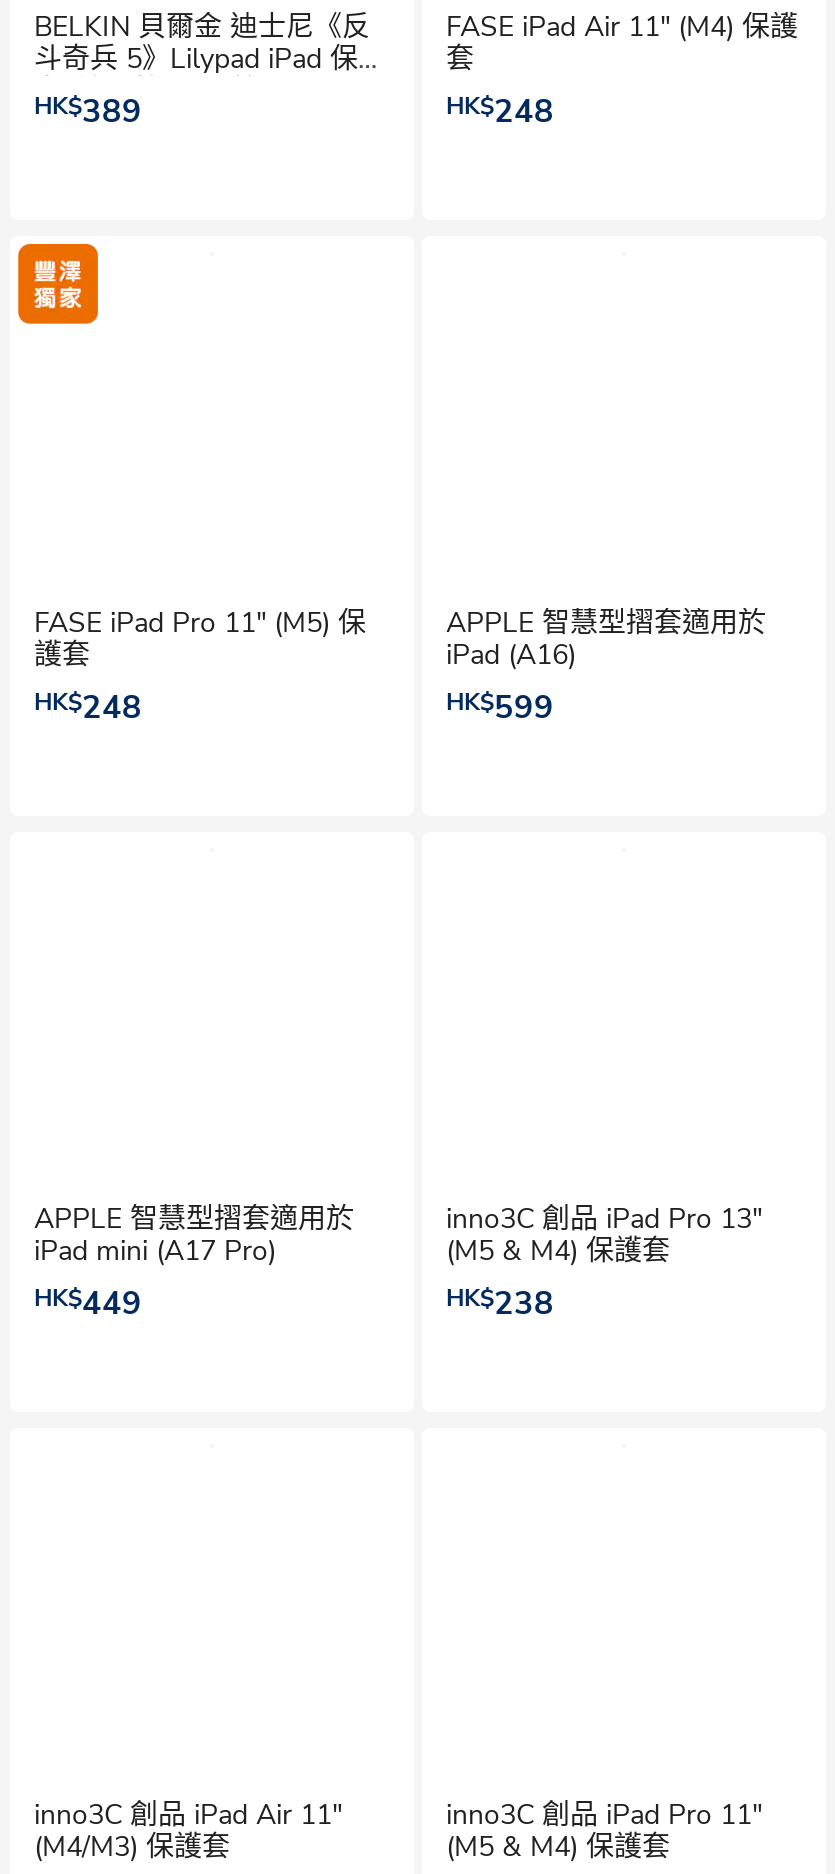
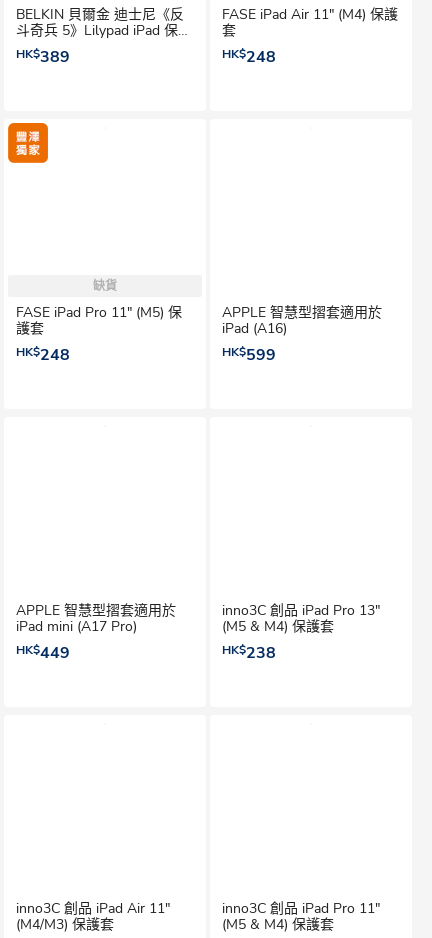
+ 缺貨
